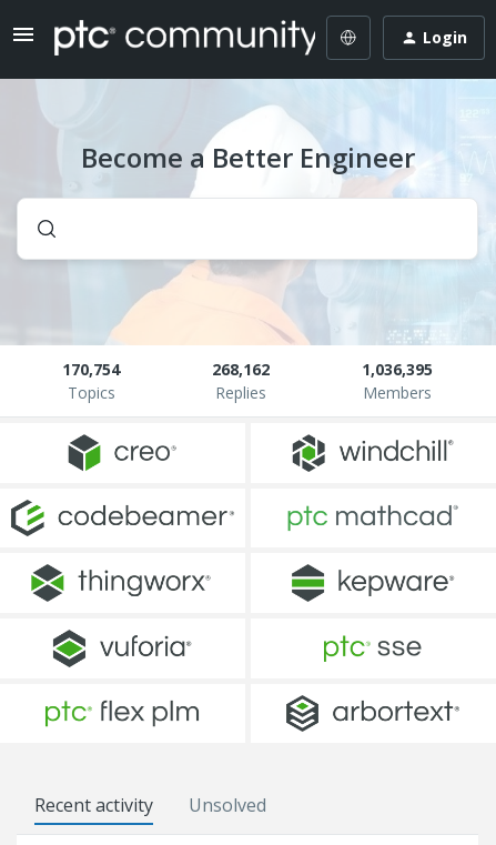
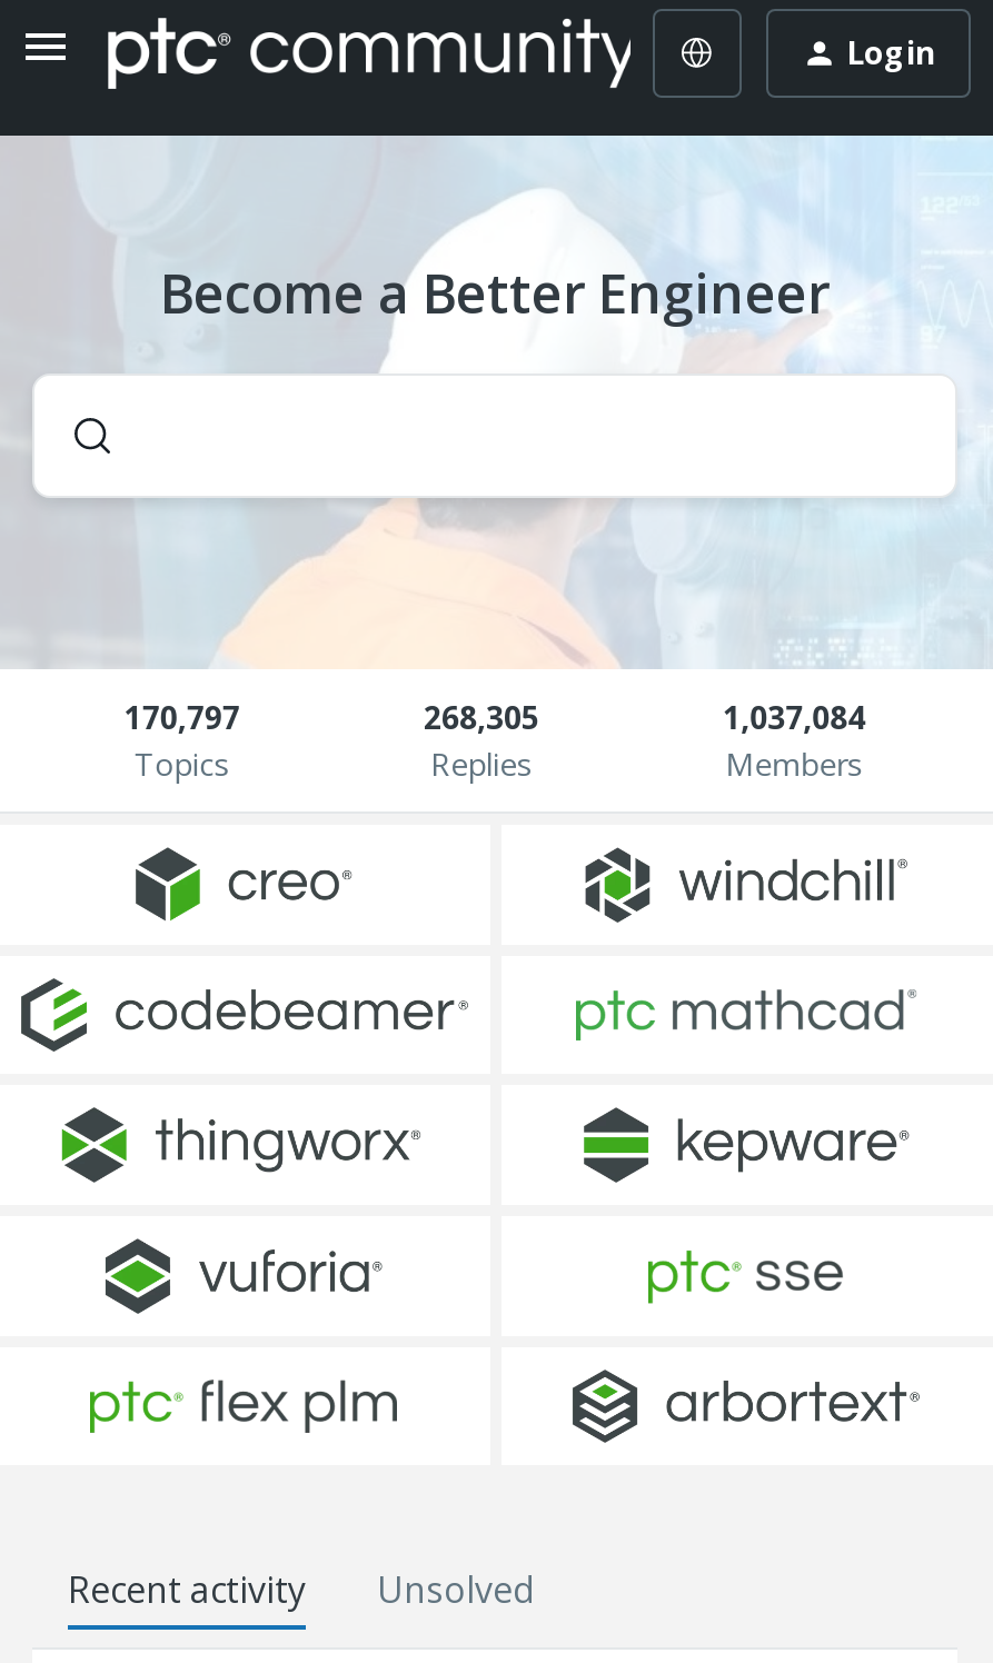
- 170,754
+ 170,797

- 268,162
+ 268,305

- 1,036,395
+ 1,037,084
